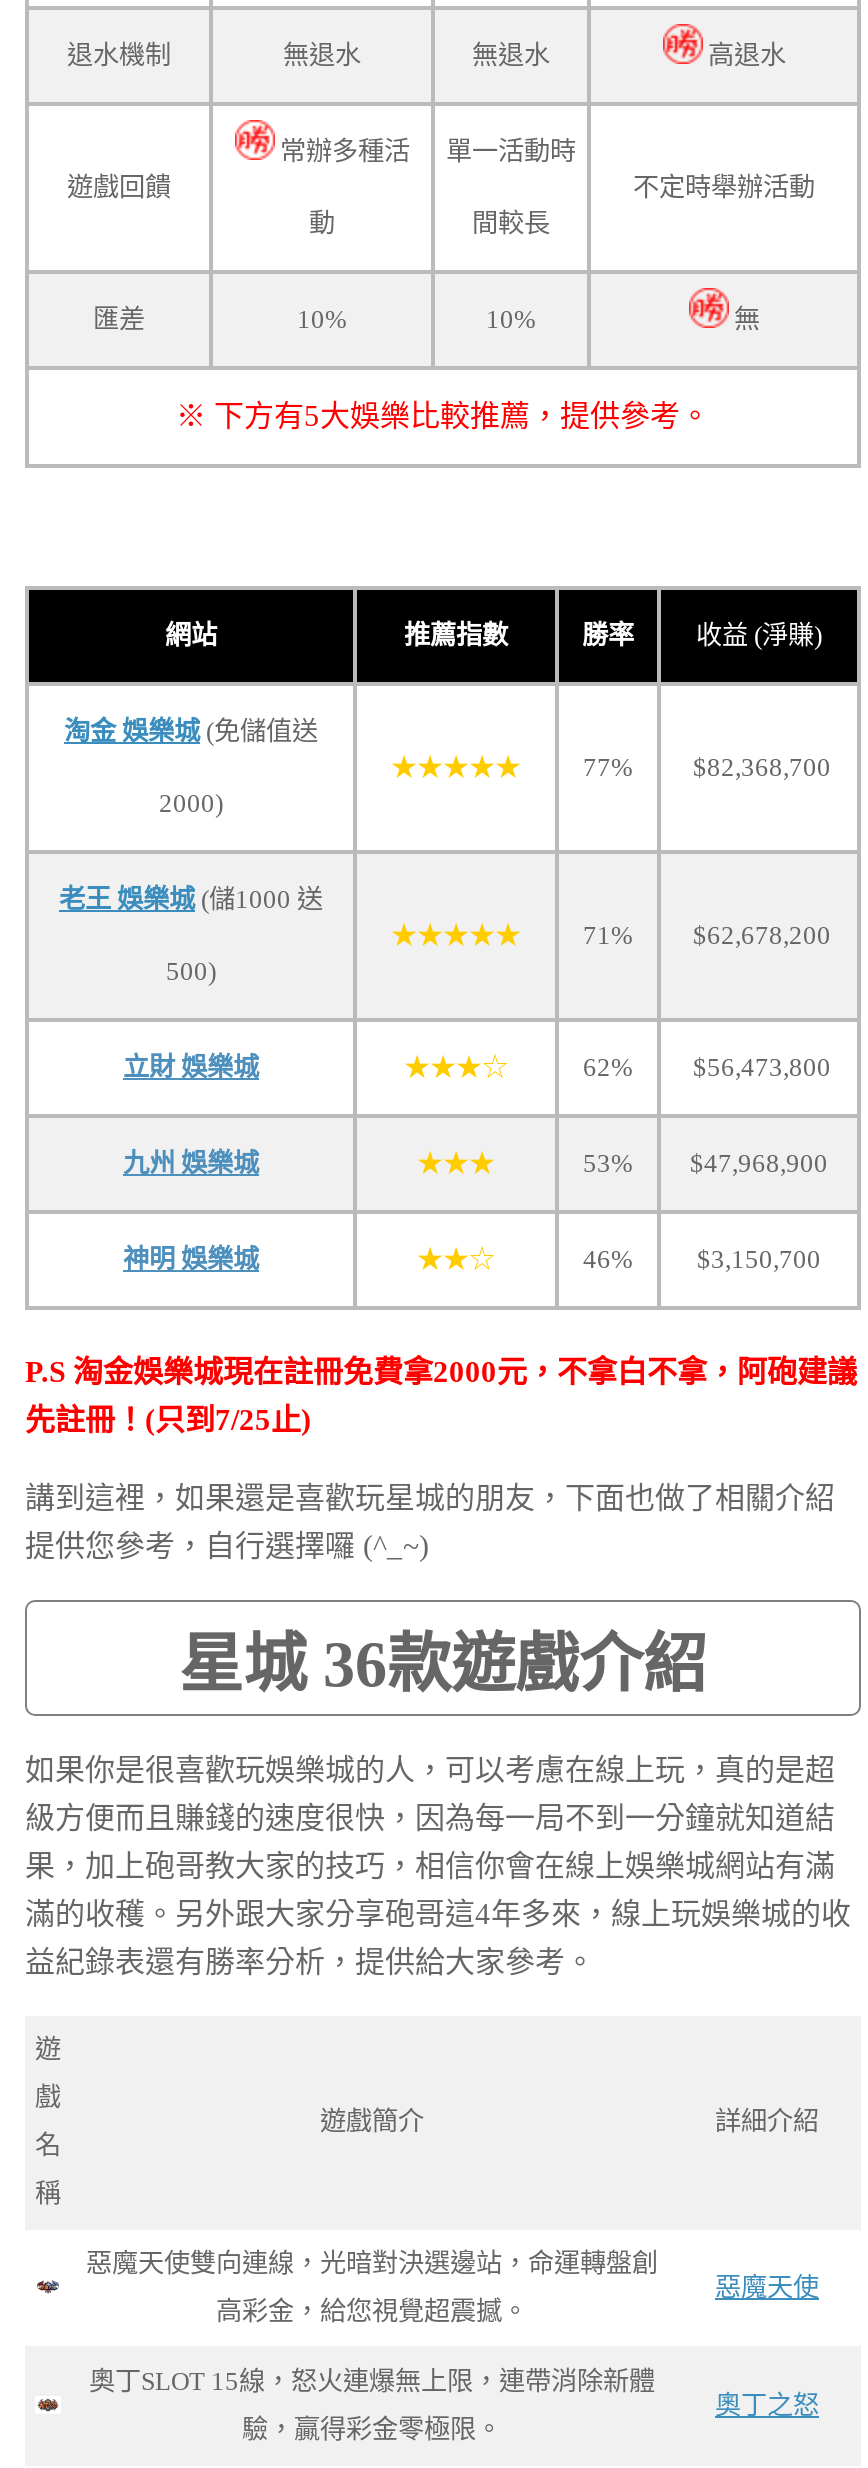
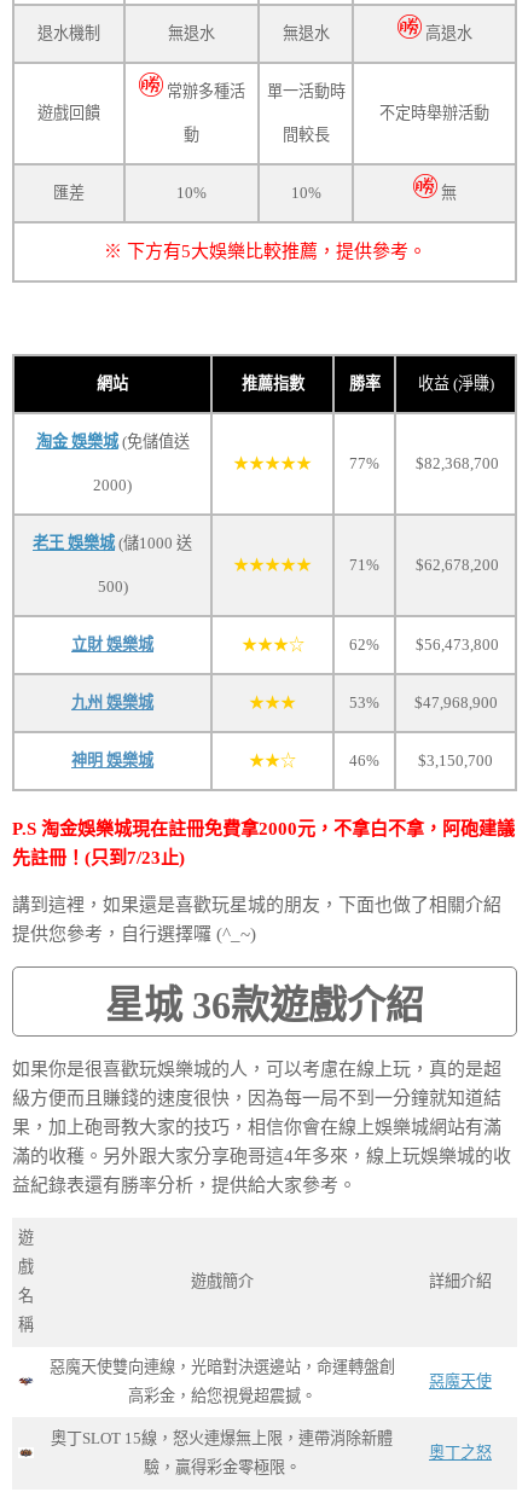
- 先註冊！(只到7/25止)
+ 先註冊！(只到7/23止)
